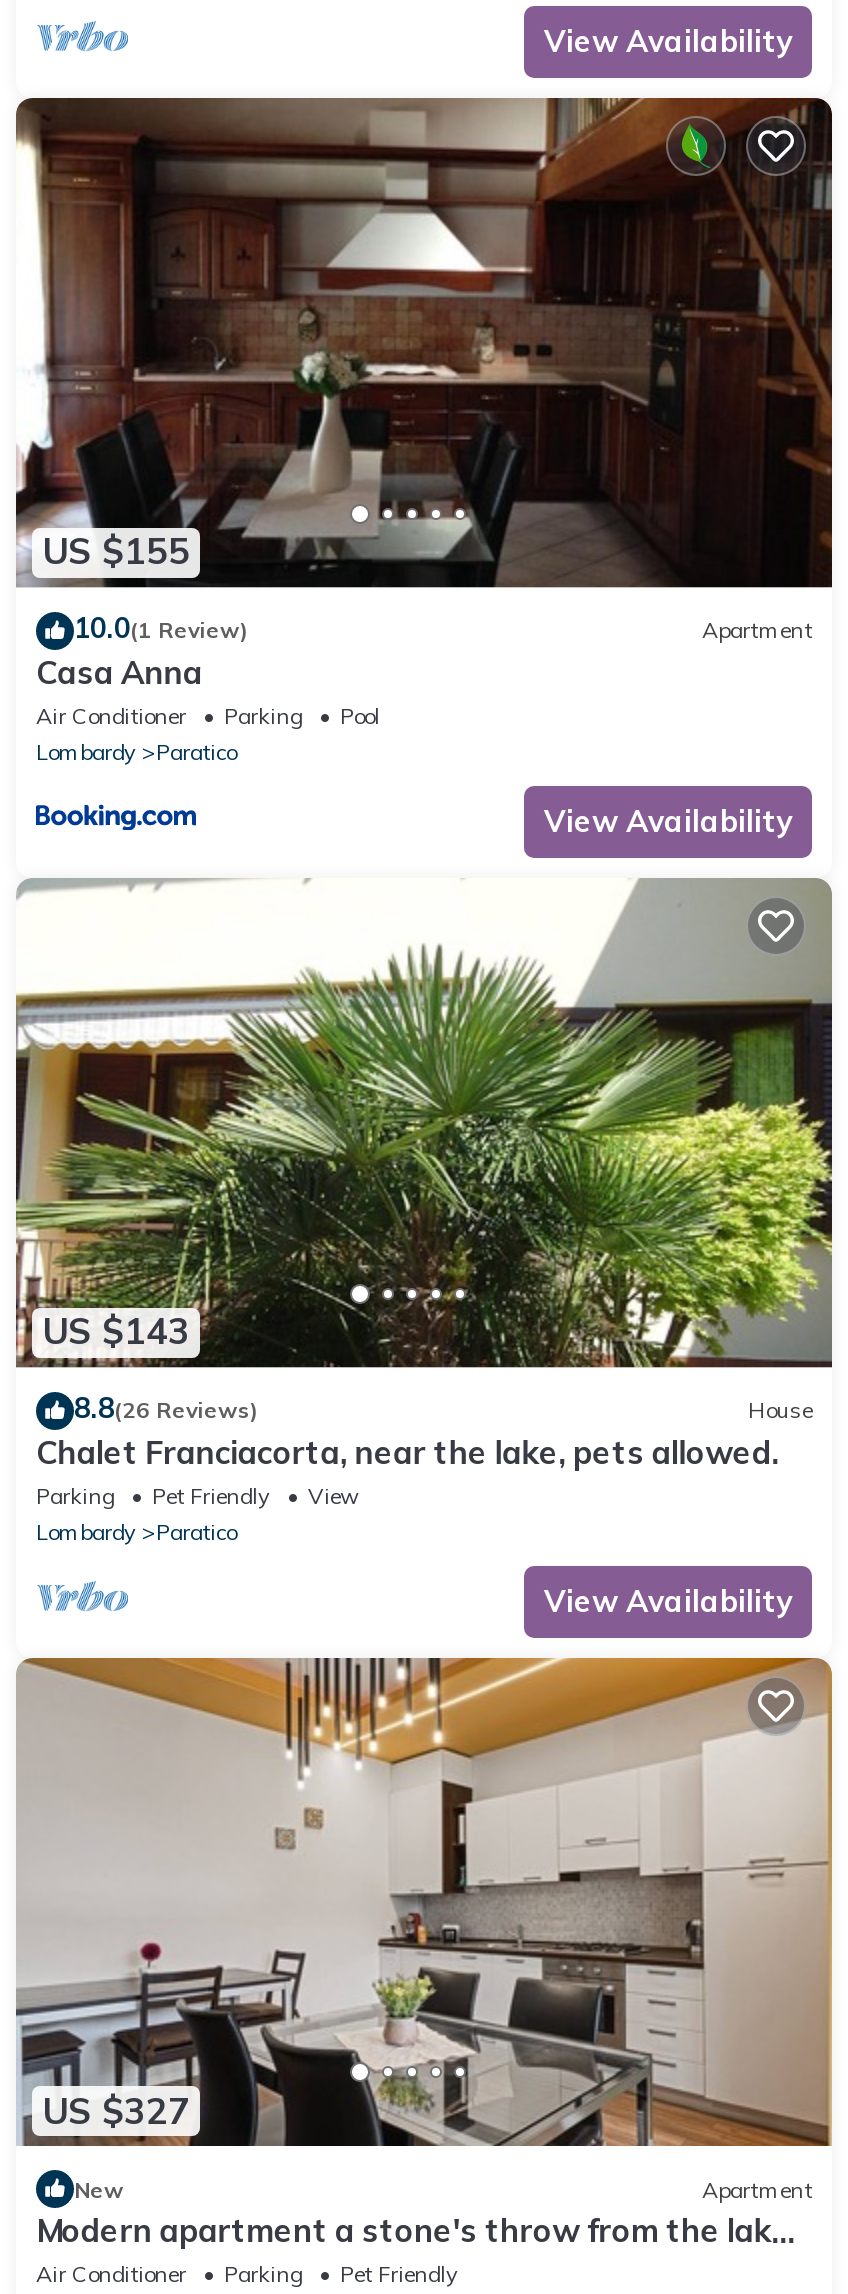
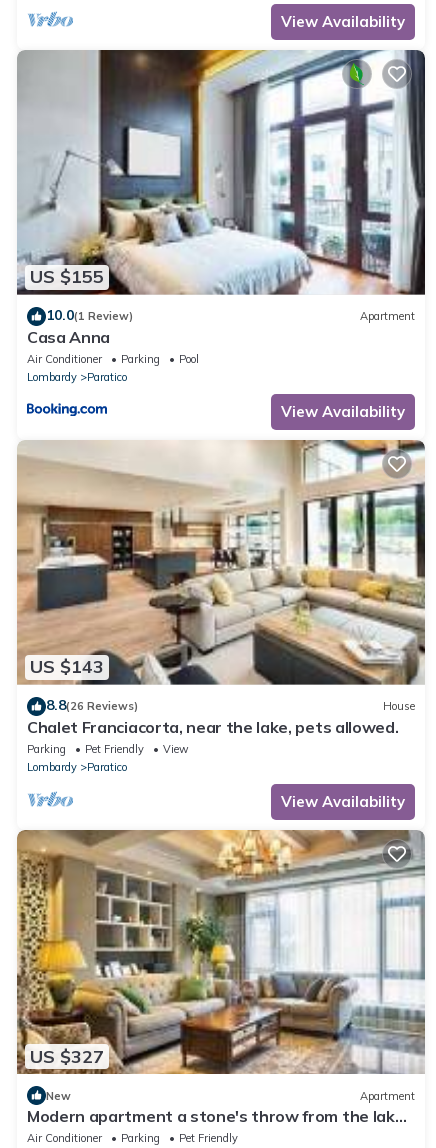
- [image]
+ [image]

- [image]
+ [image]

- [image]
+ [image]
